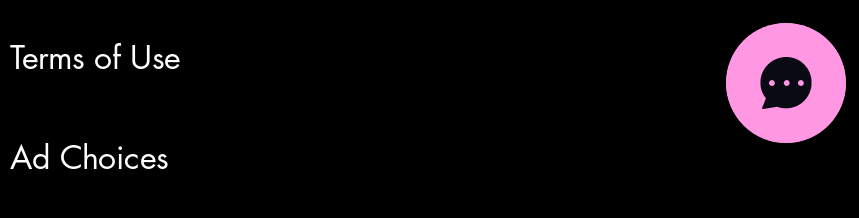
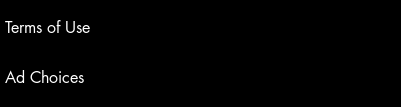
- [image]
